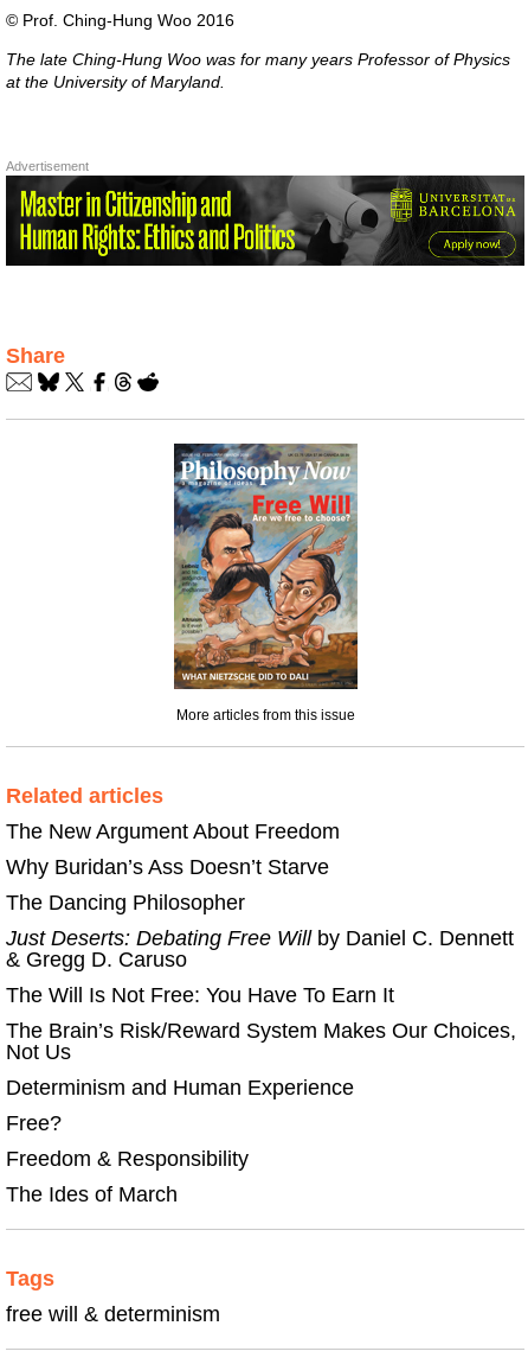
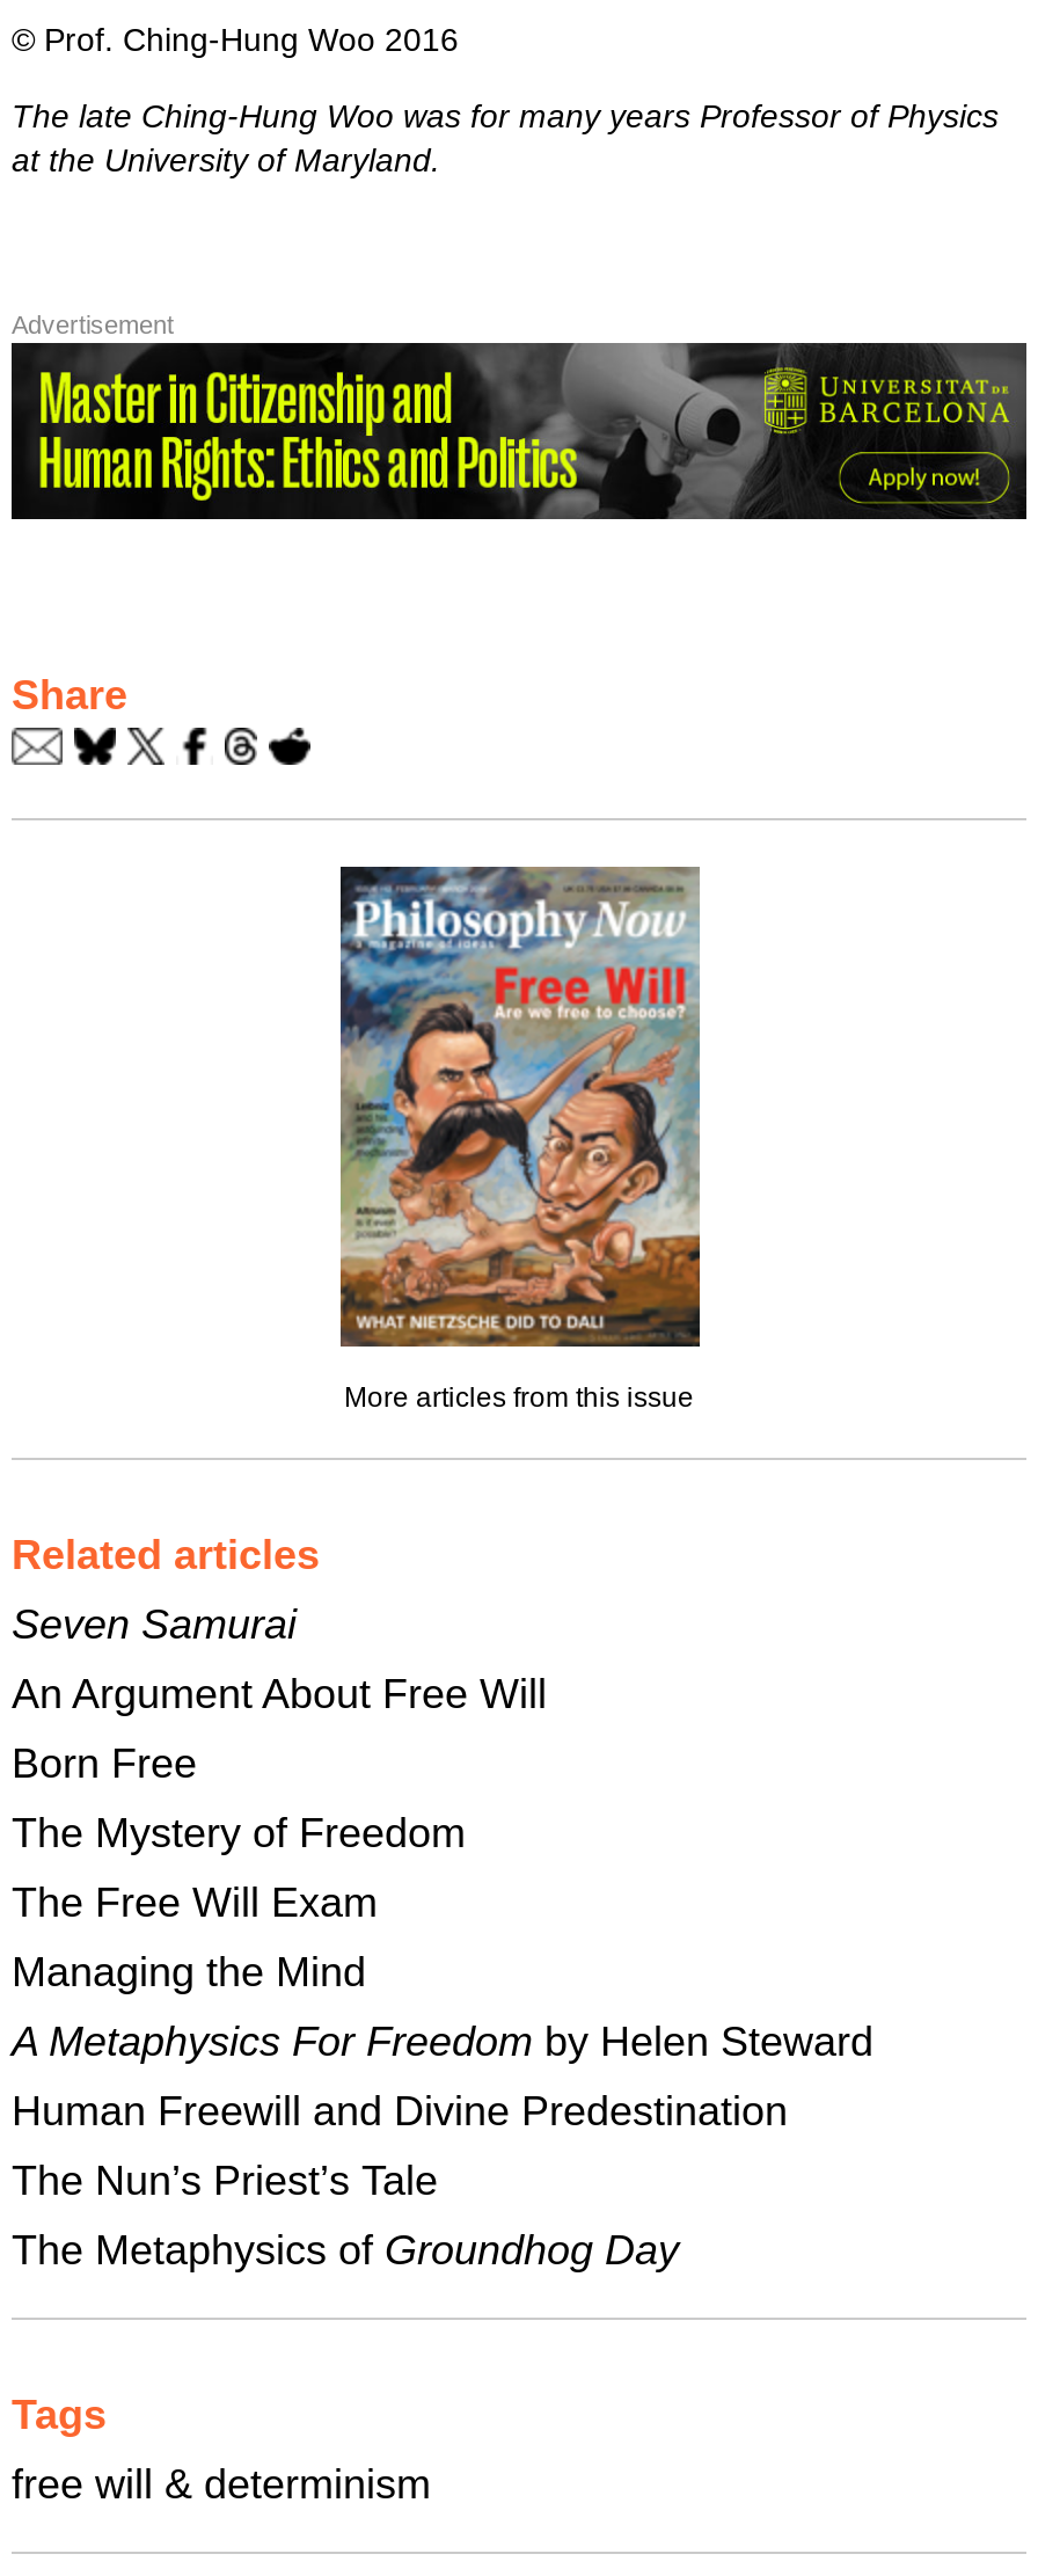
- The New Argument About Freedom
+ Seven Samurai

- Why Buridan’s Ass Doesn’t Starve
+ An Argument About Free Will

- The Dancing Philosopher
+ Born Free

- Just Deserts: Debating Free Will by Daniel C. Dennett
- & Gregg D. Caruso
+ The Mystery of Freedom

- The Will Is Not Free: You Have To Earn It
+ The Free Will Exam

- The Brain’s Risk/Reward System Makes Our Choices,
- Not Us
+ Managing the Mind

- Determinism and Human Experience
+ A Metaphysics For Freedom by Helen Steward

- Free?
+ Human Freewill and Divine Predestination

- Freedom & Responsibility
+ The Nun’s Priest’s Tale

- The Ides of March
+ The Metaphysics of Groundhog Day
